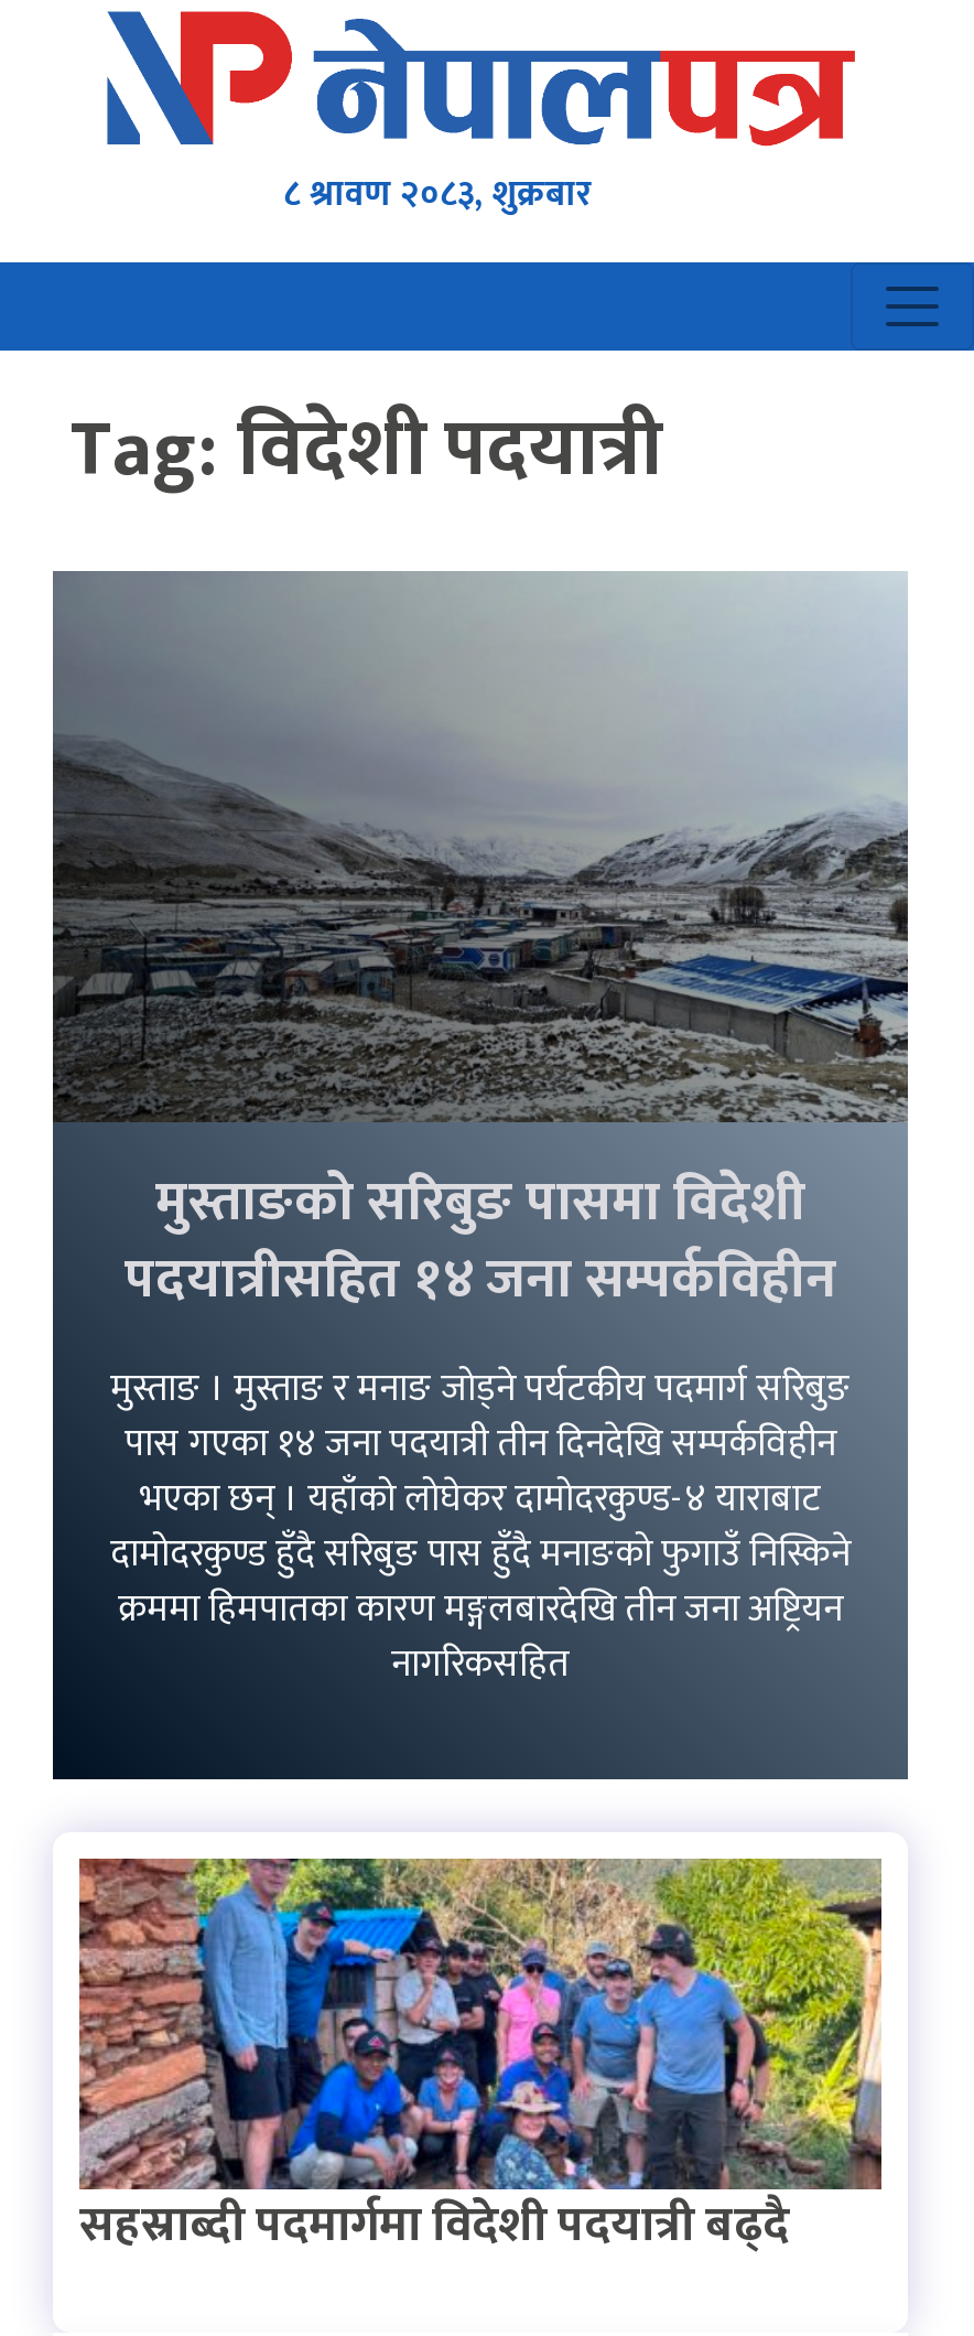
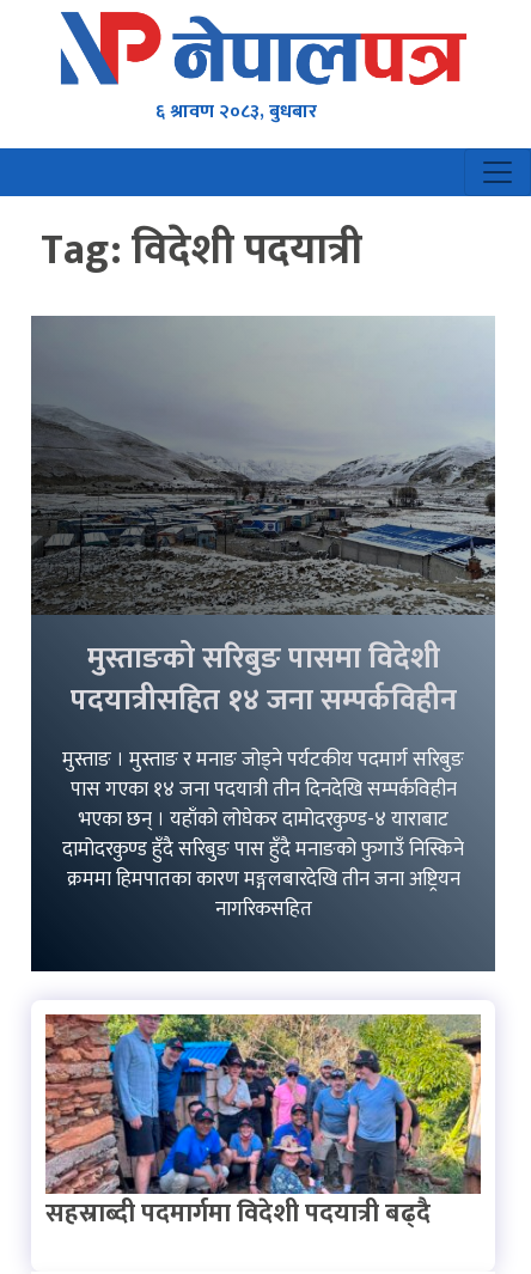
- ८ श्रावण २०८३, शुक्रबार
+ ६ श्रावण २०८३, बुधबार
